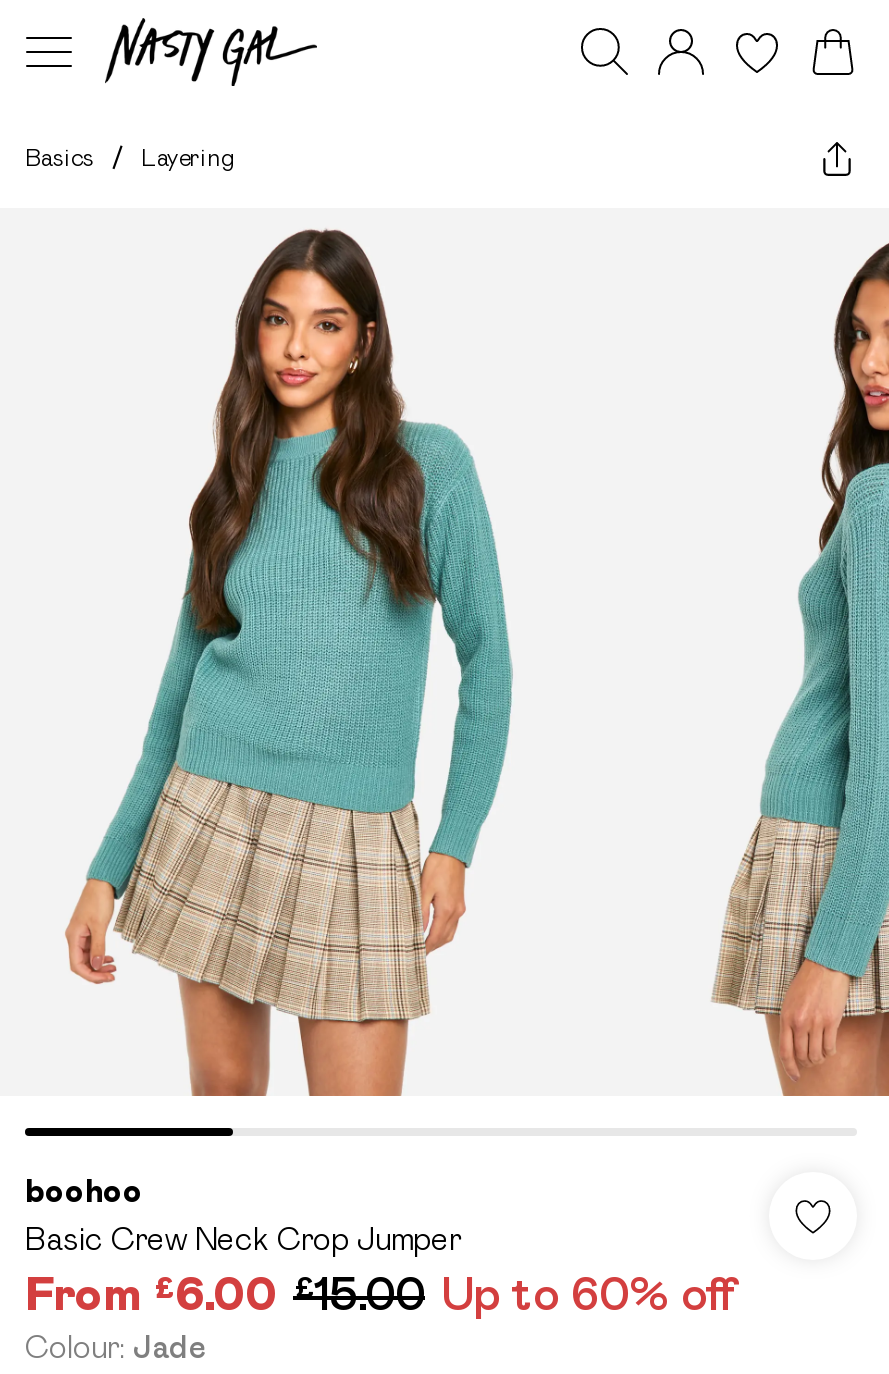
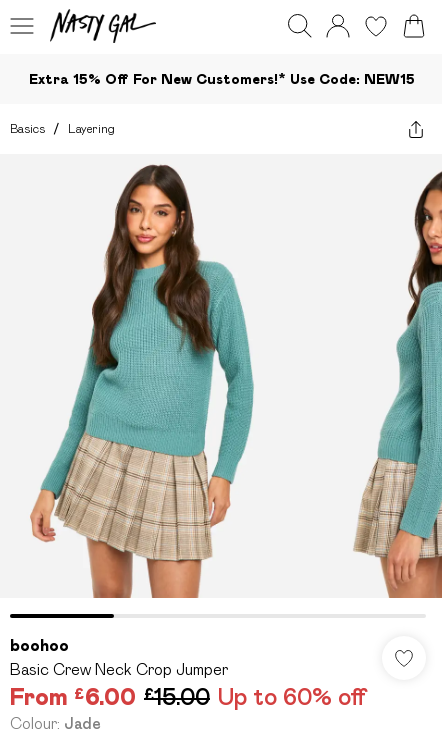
+ Extra 15% Off For New Customers!* Use Code: NEW15
